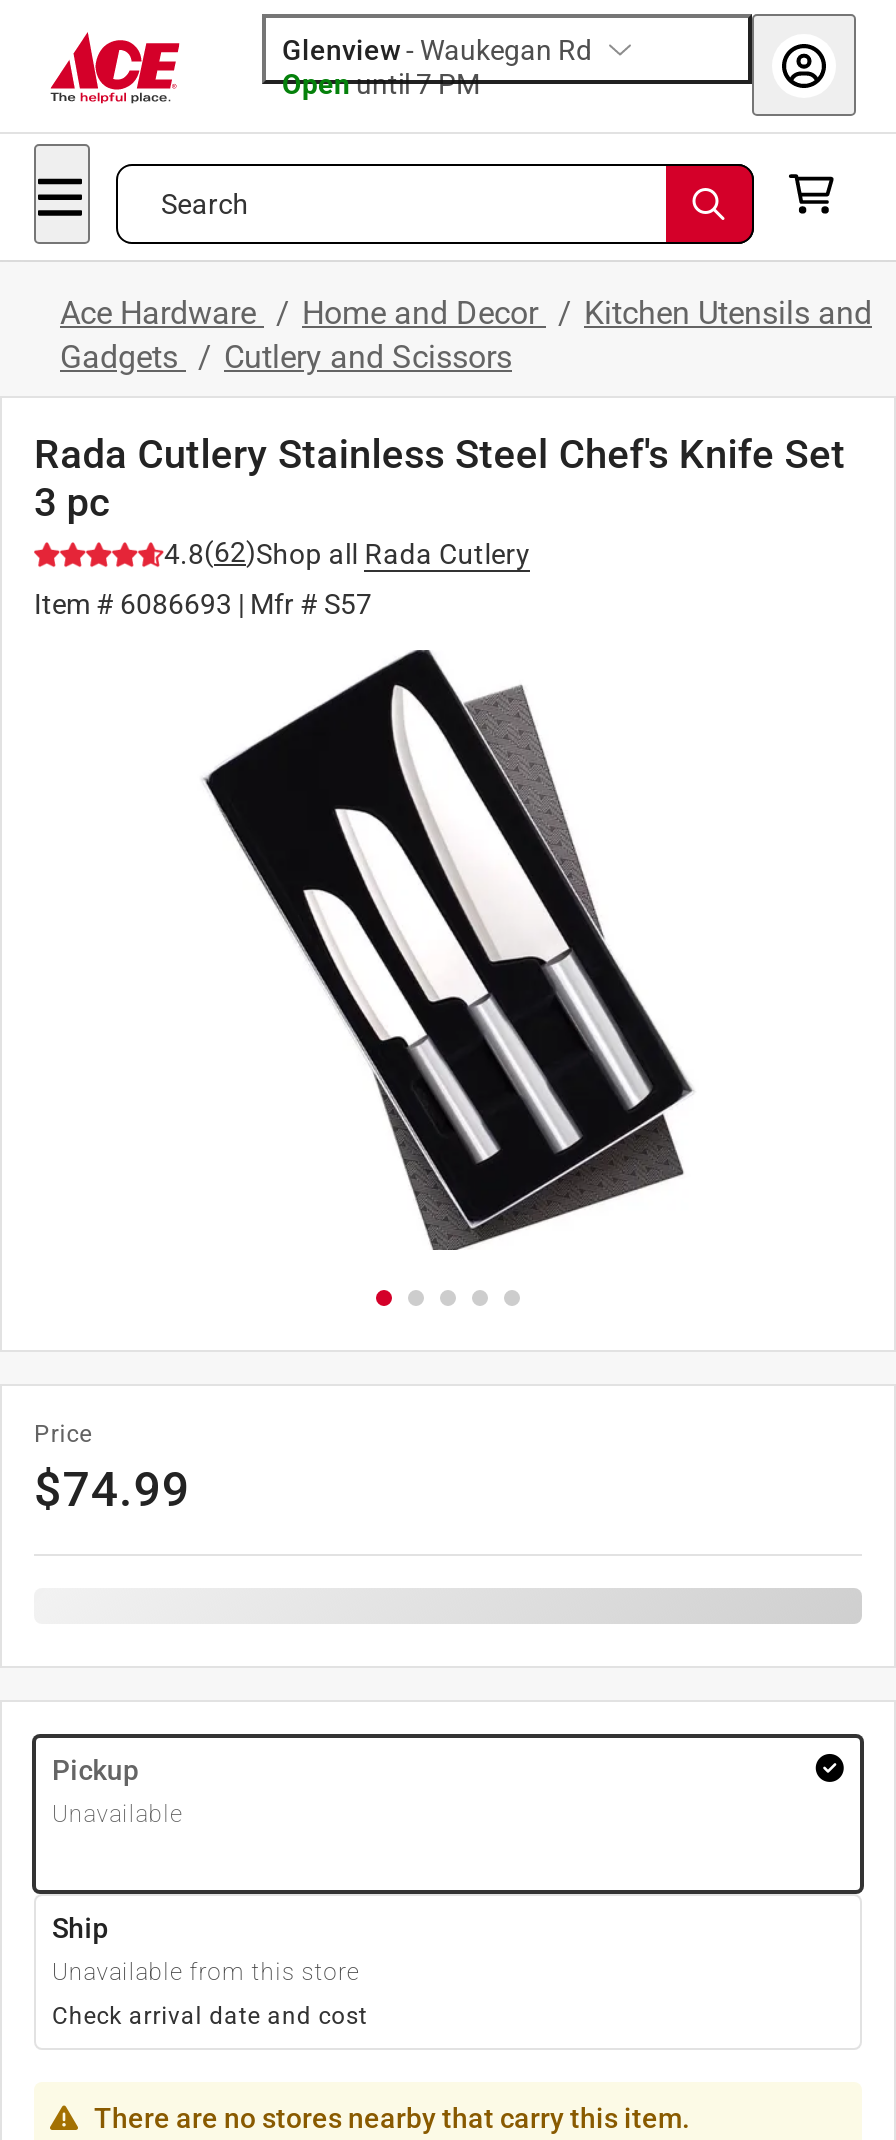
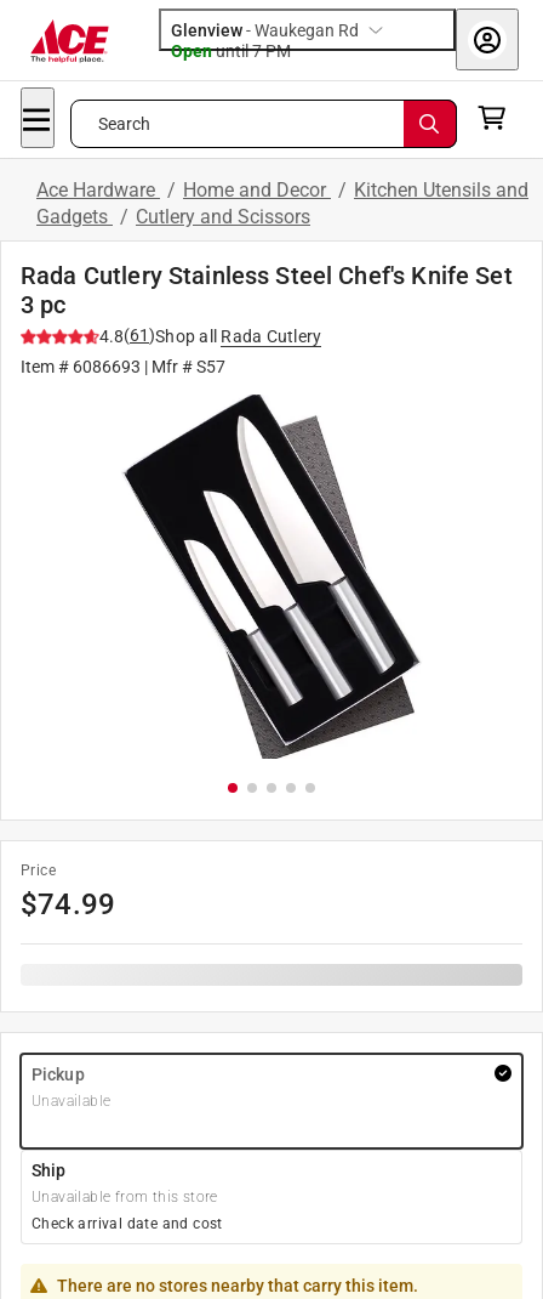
- 4.8(62)Shop all Rada Cutlery
+ 4.8(61)Shop all Rada Cutlery
